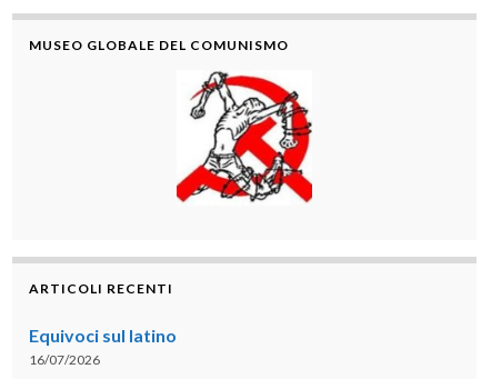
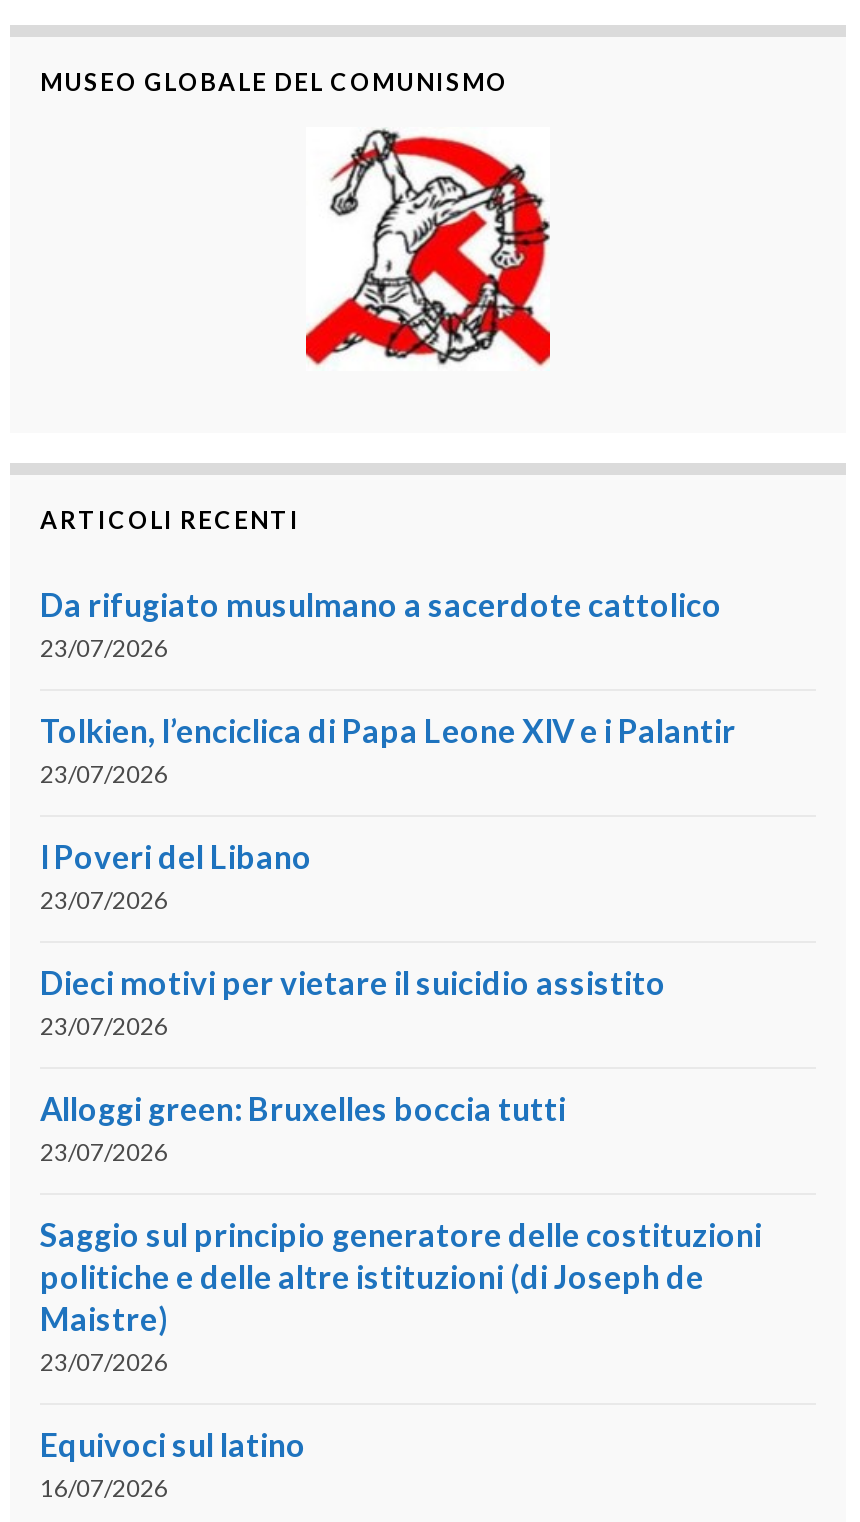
+ Da rifugiato musulmano a sacerdote cattolico
+ 23/07/2026
+ Tolkien, l’enciclica di Papa Leone XIV e i Palantir
+ 23/07/2026
+ I Poveri del Libano
+ 23/07/2026
+ Dieci motivi per vietare il suicidio assistito
+ 23/07/2026
+ Alloggi green: Bruxelles boccia tutti
+ 23/07/2026
+ Saggio sul principio generatore delle costituzioni
+ politiche e delle altre istituzioni (di Joseph de
+ Maistre)
+ 23/07/2026
